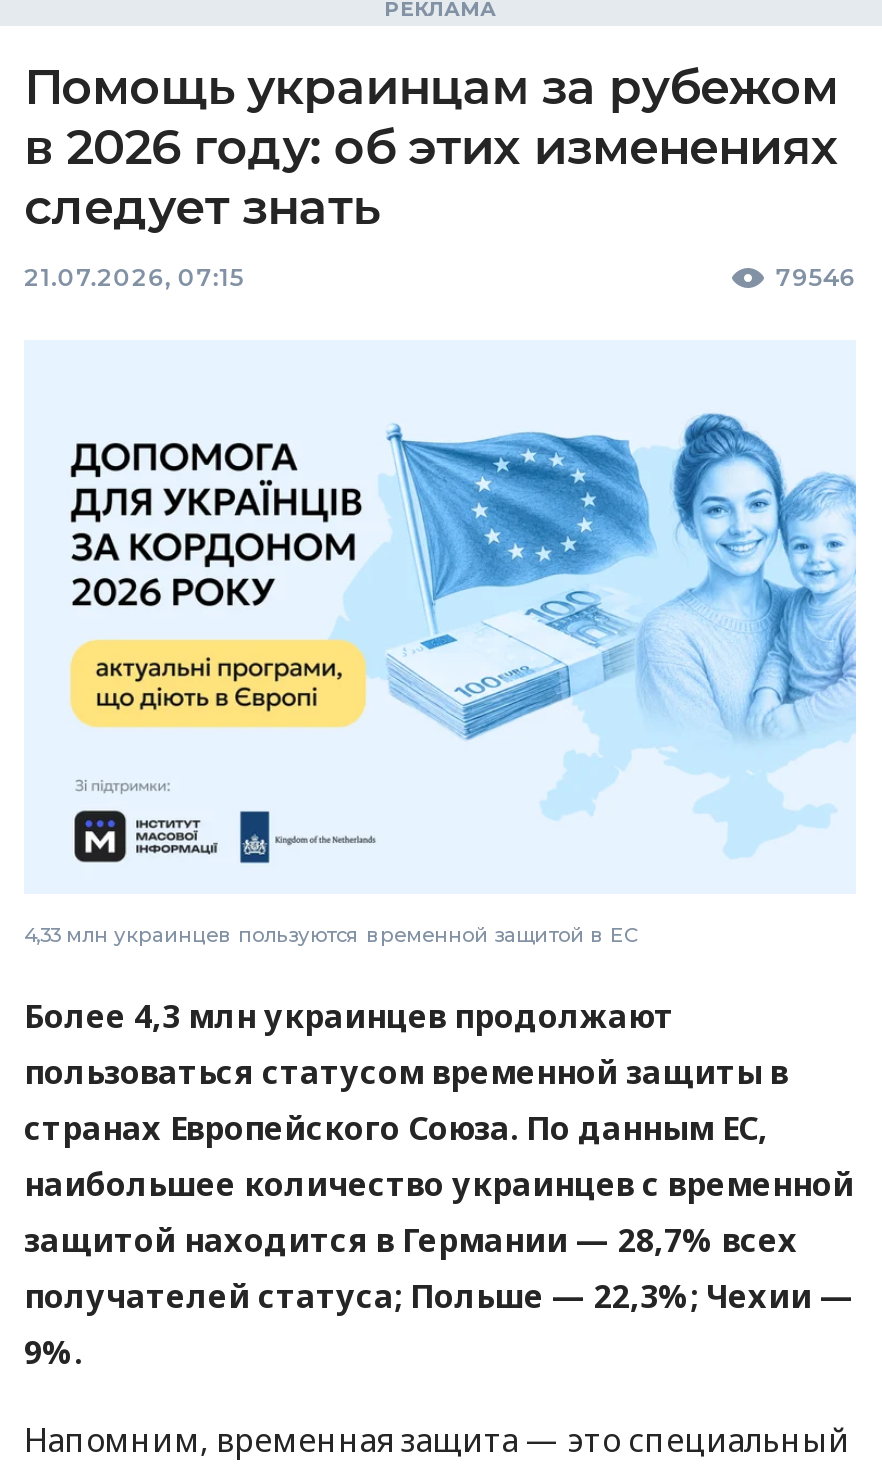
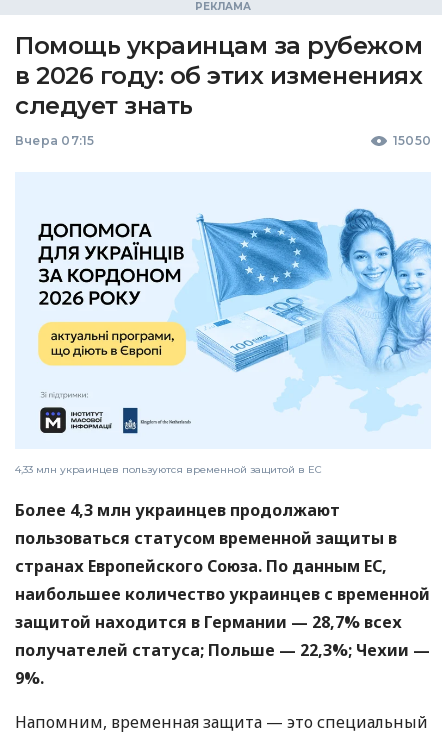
- 21.07.2026, 07:15
- 79546
+ Вчера 07:15
+ 15050
